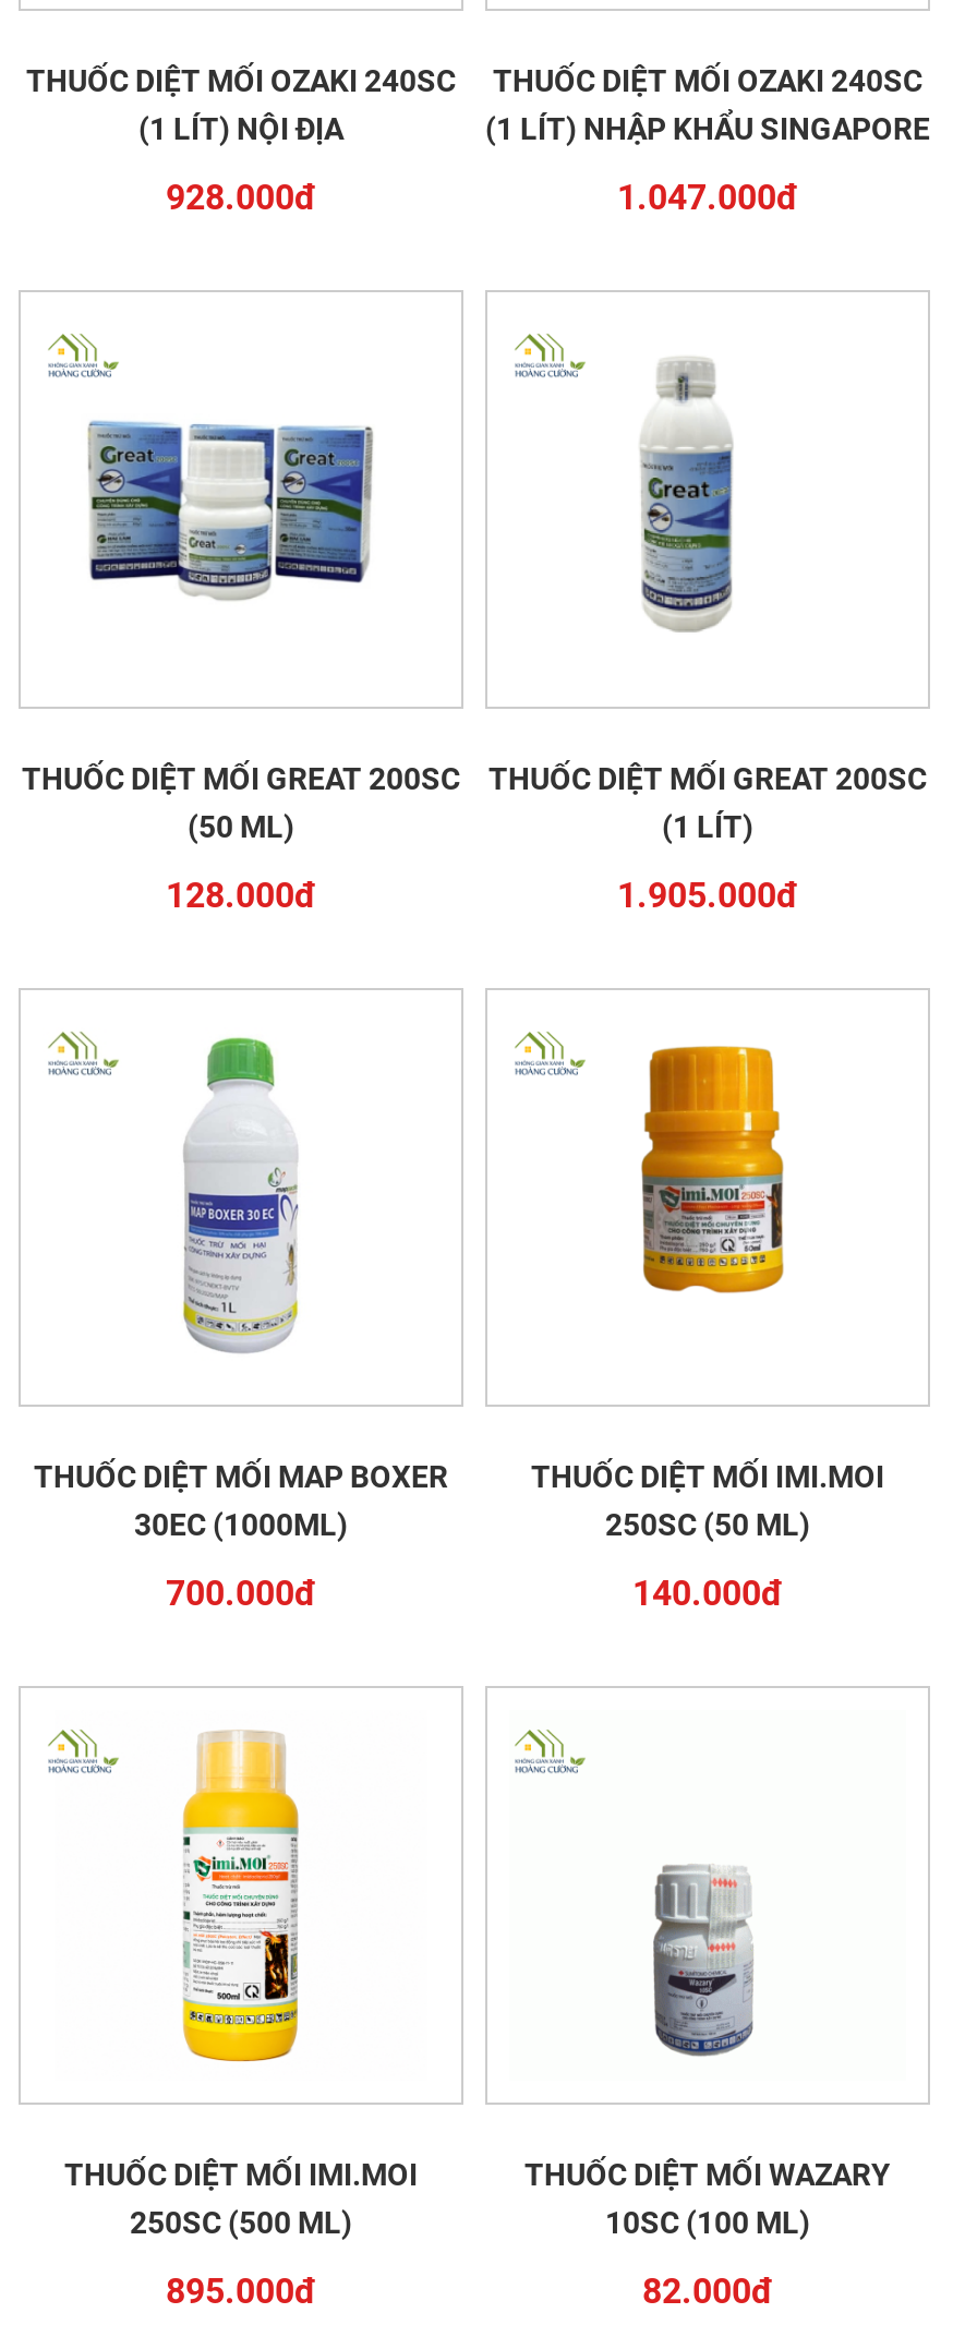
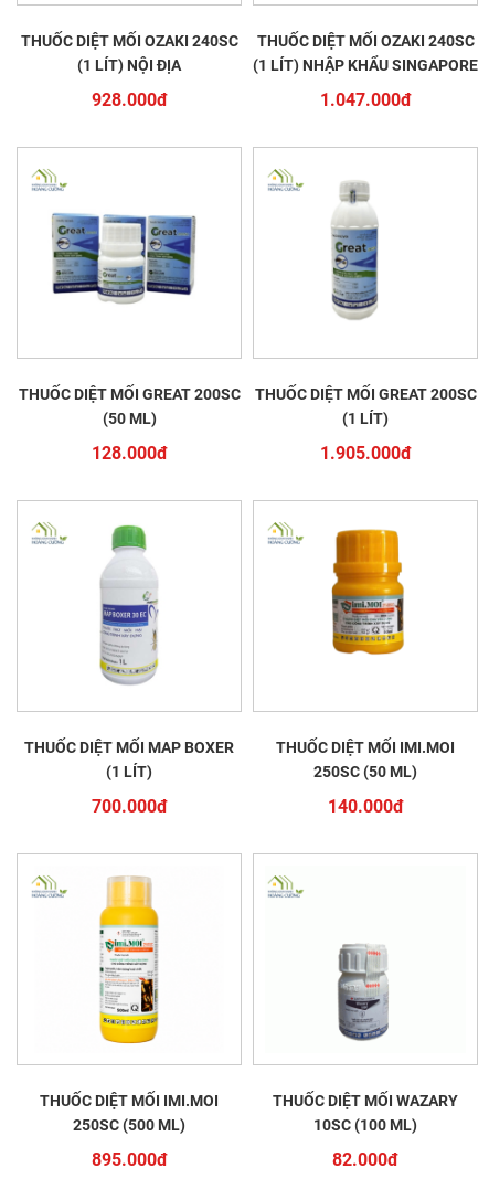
- 30EC (1000ML)
+ (1 LÍT)
